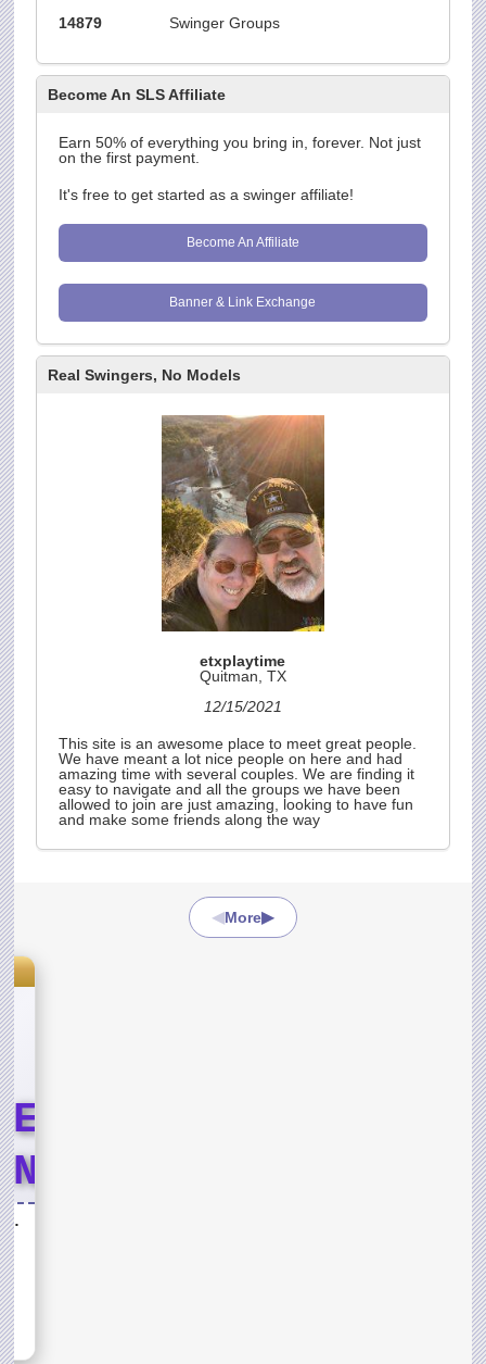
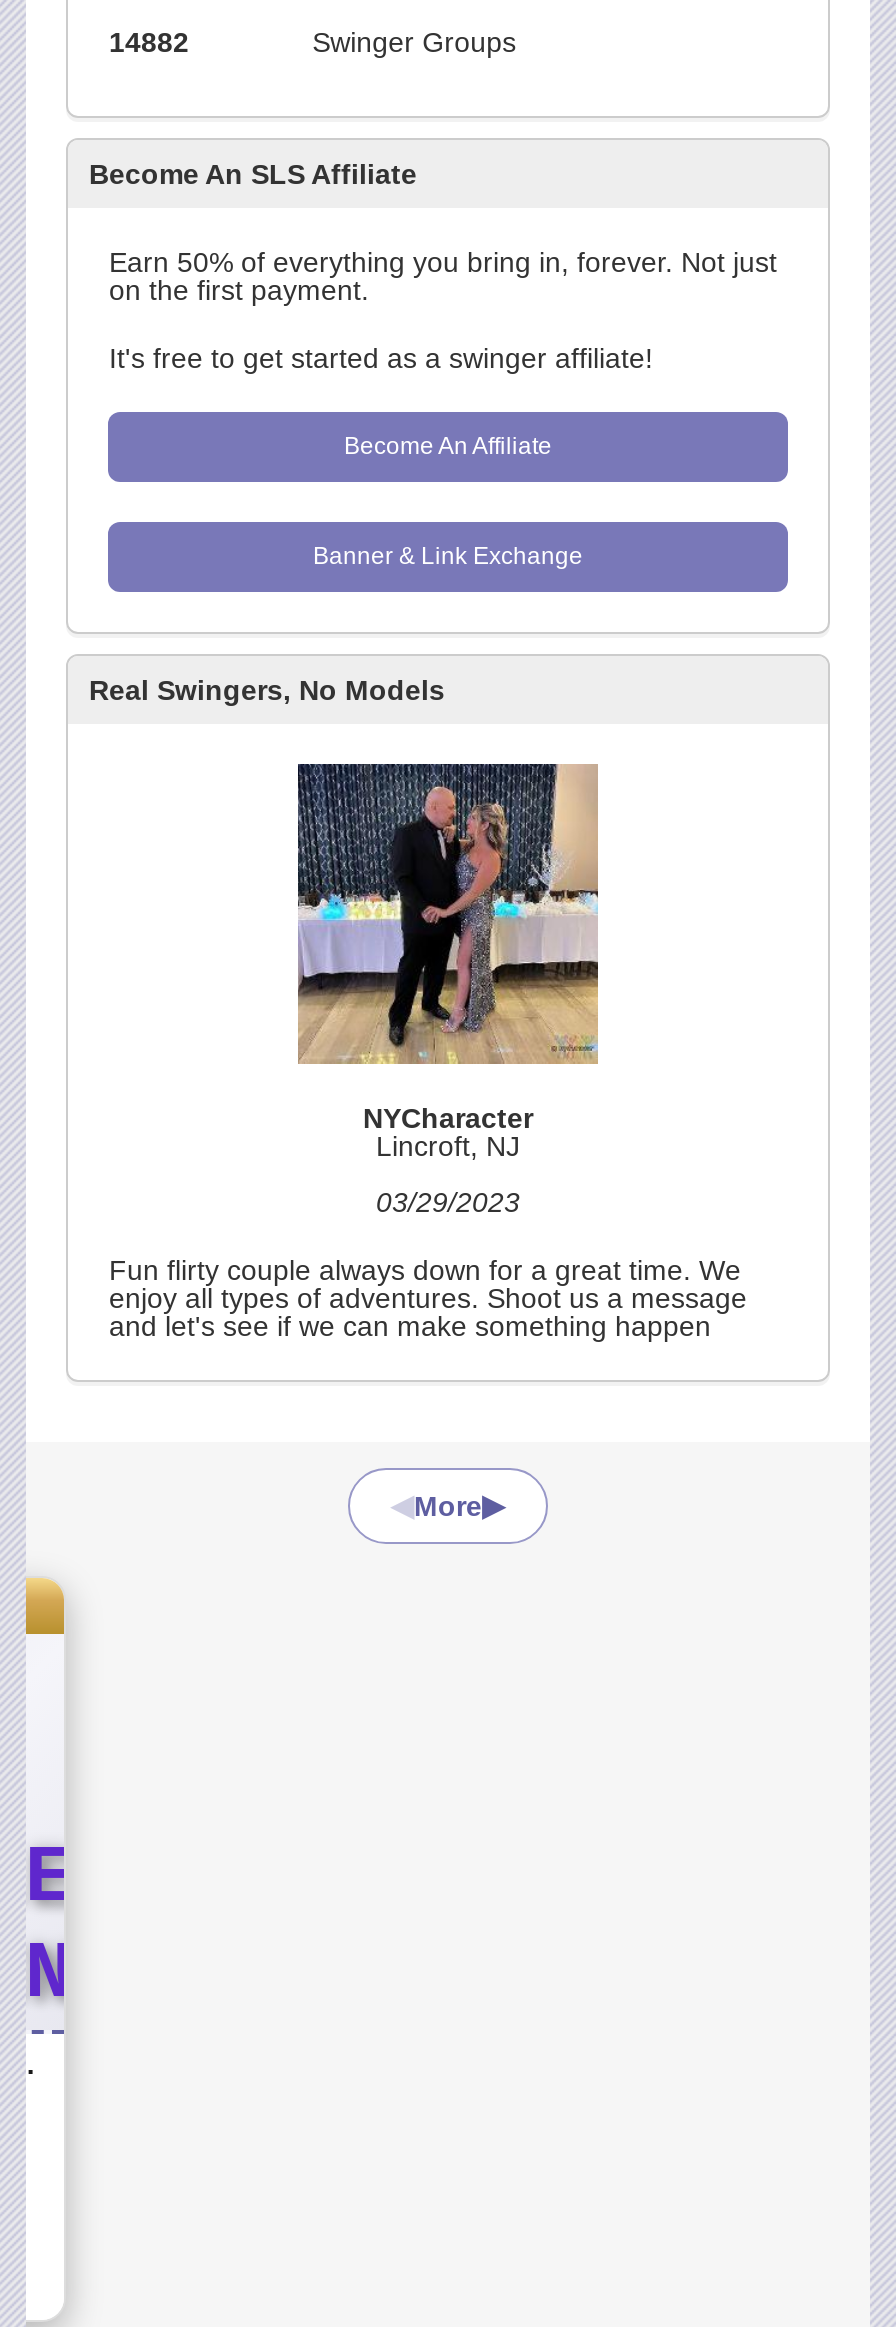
- 14879
+ 14882

- [image]
- etxplaytime
- Quitman, TX
+ [image]
+ NYCharacter
+ Lincroft, NJ

- 12/15/2021
+ 03/29/2023

- This site is an awesome place to meet great people.
- We have meant a lot nice people on here and had
- amazing time with several couples. We are finding it
- easy to navigate and all the groups we have been
- allowed to join are just amazing, looking to have fun
- and make some friends along the way
+ Fun flirty couple always down for a great time. We
+ enjoy all types of adventures. Shoot us a message
+ and let's see if we can make something happen
